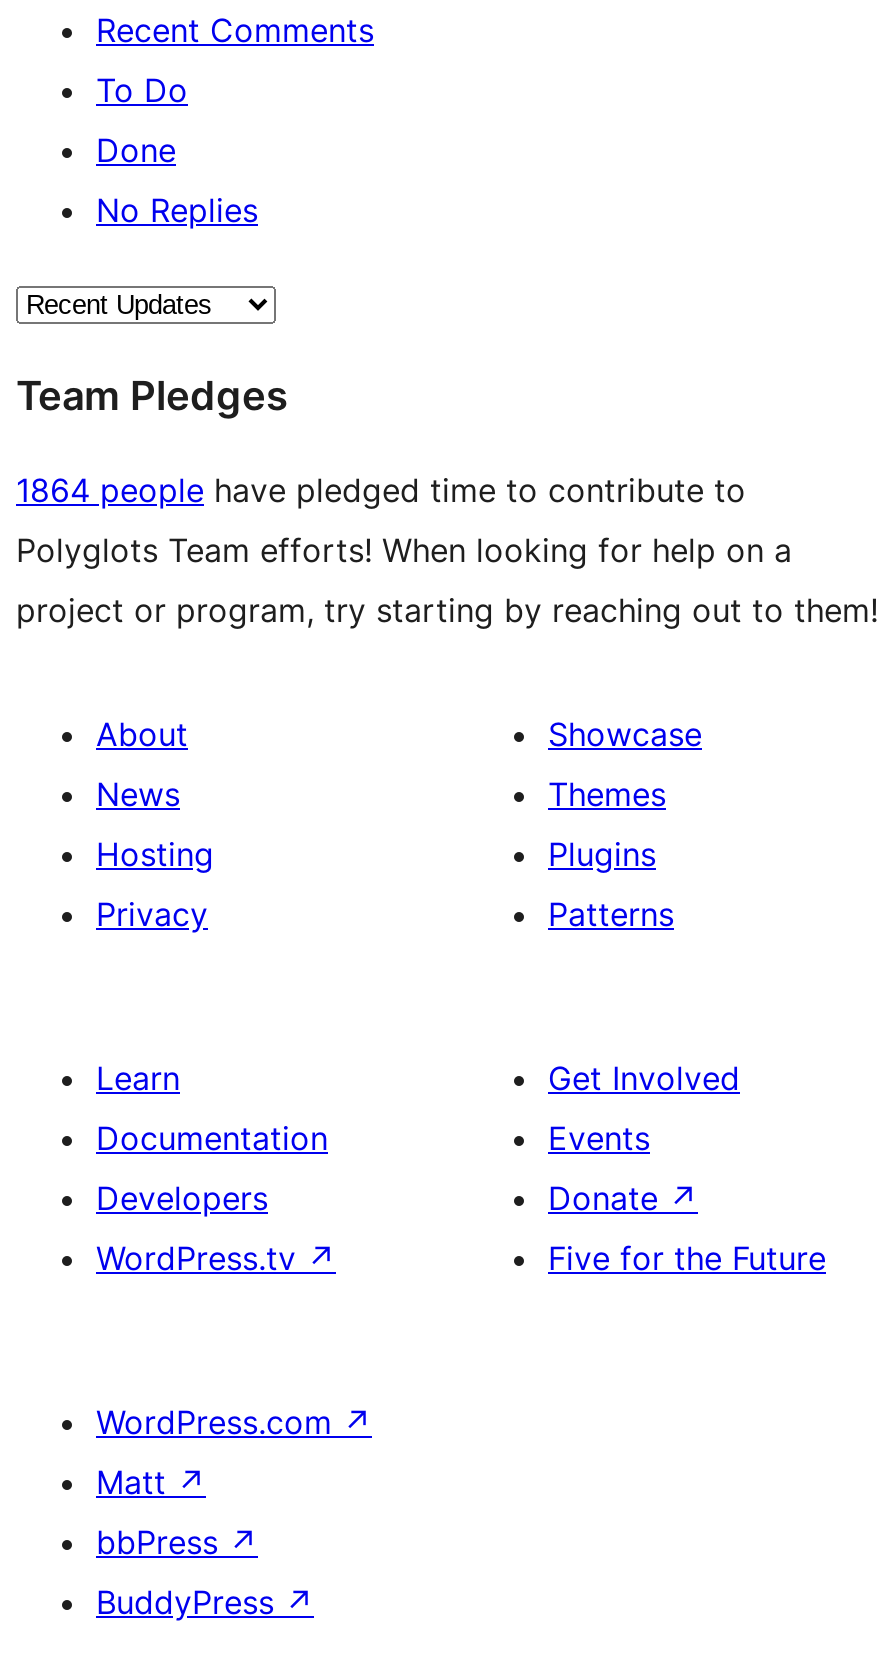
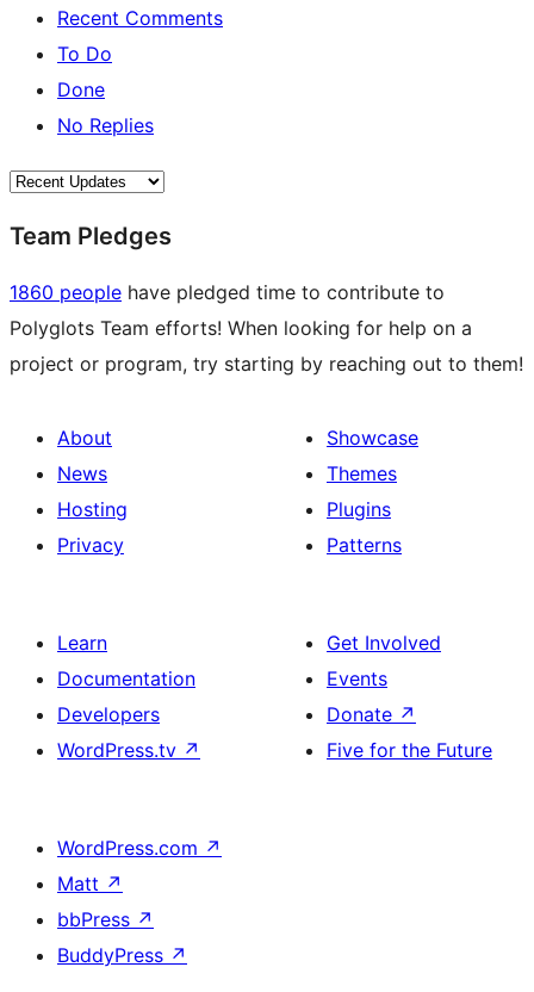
- 1864 people have pledged time to contribute to
+ 1860 people have pledged time to contribute to
